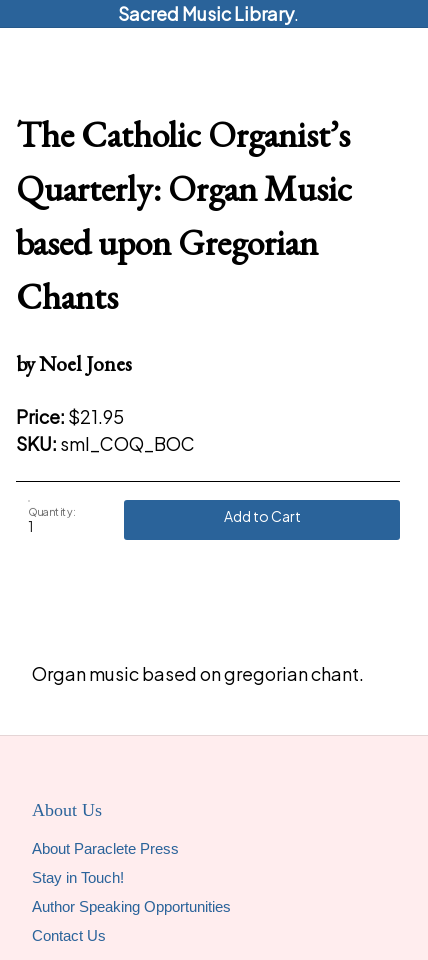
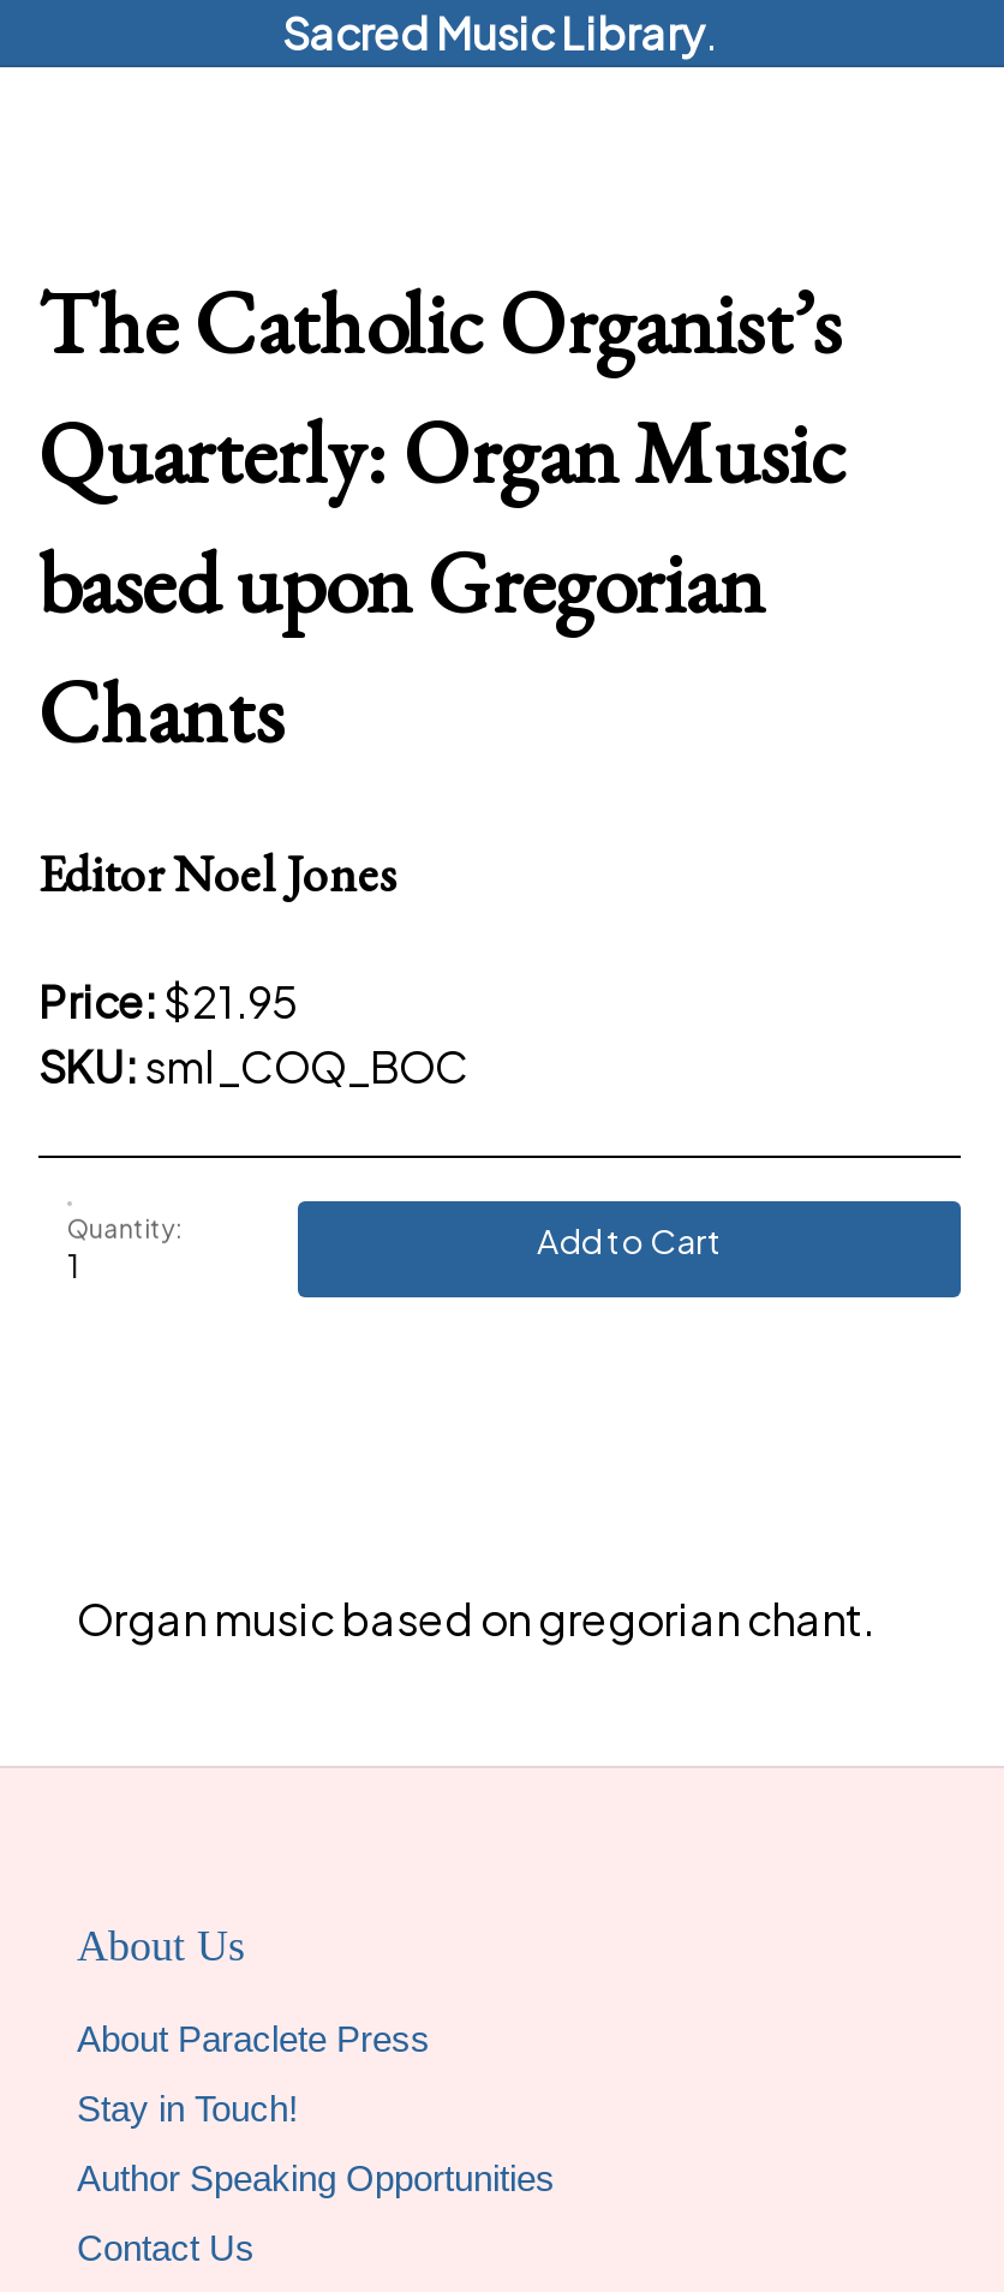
- by Noel Jones
+ Editor Noel Jones
